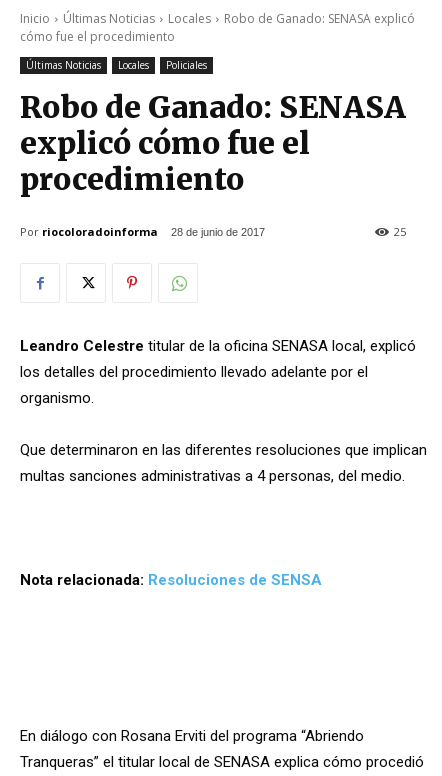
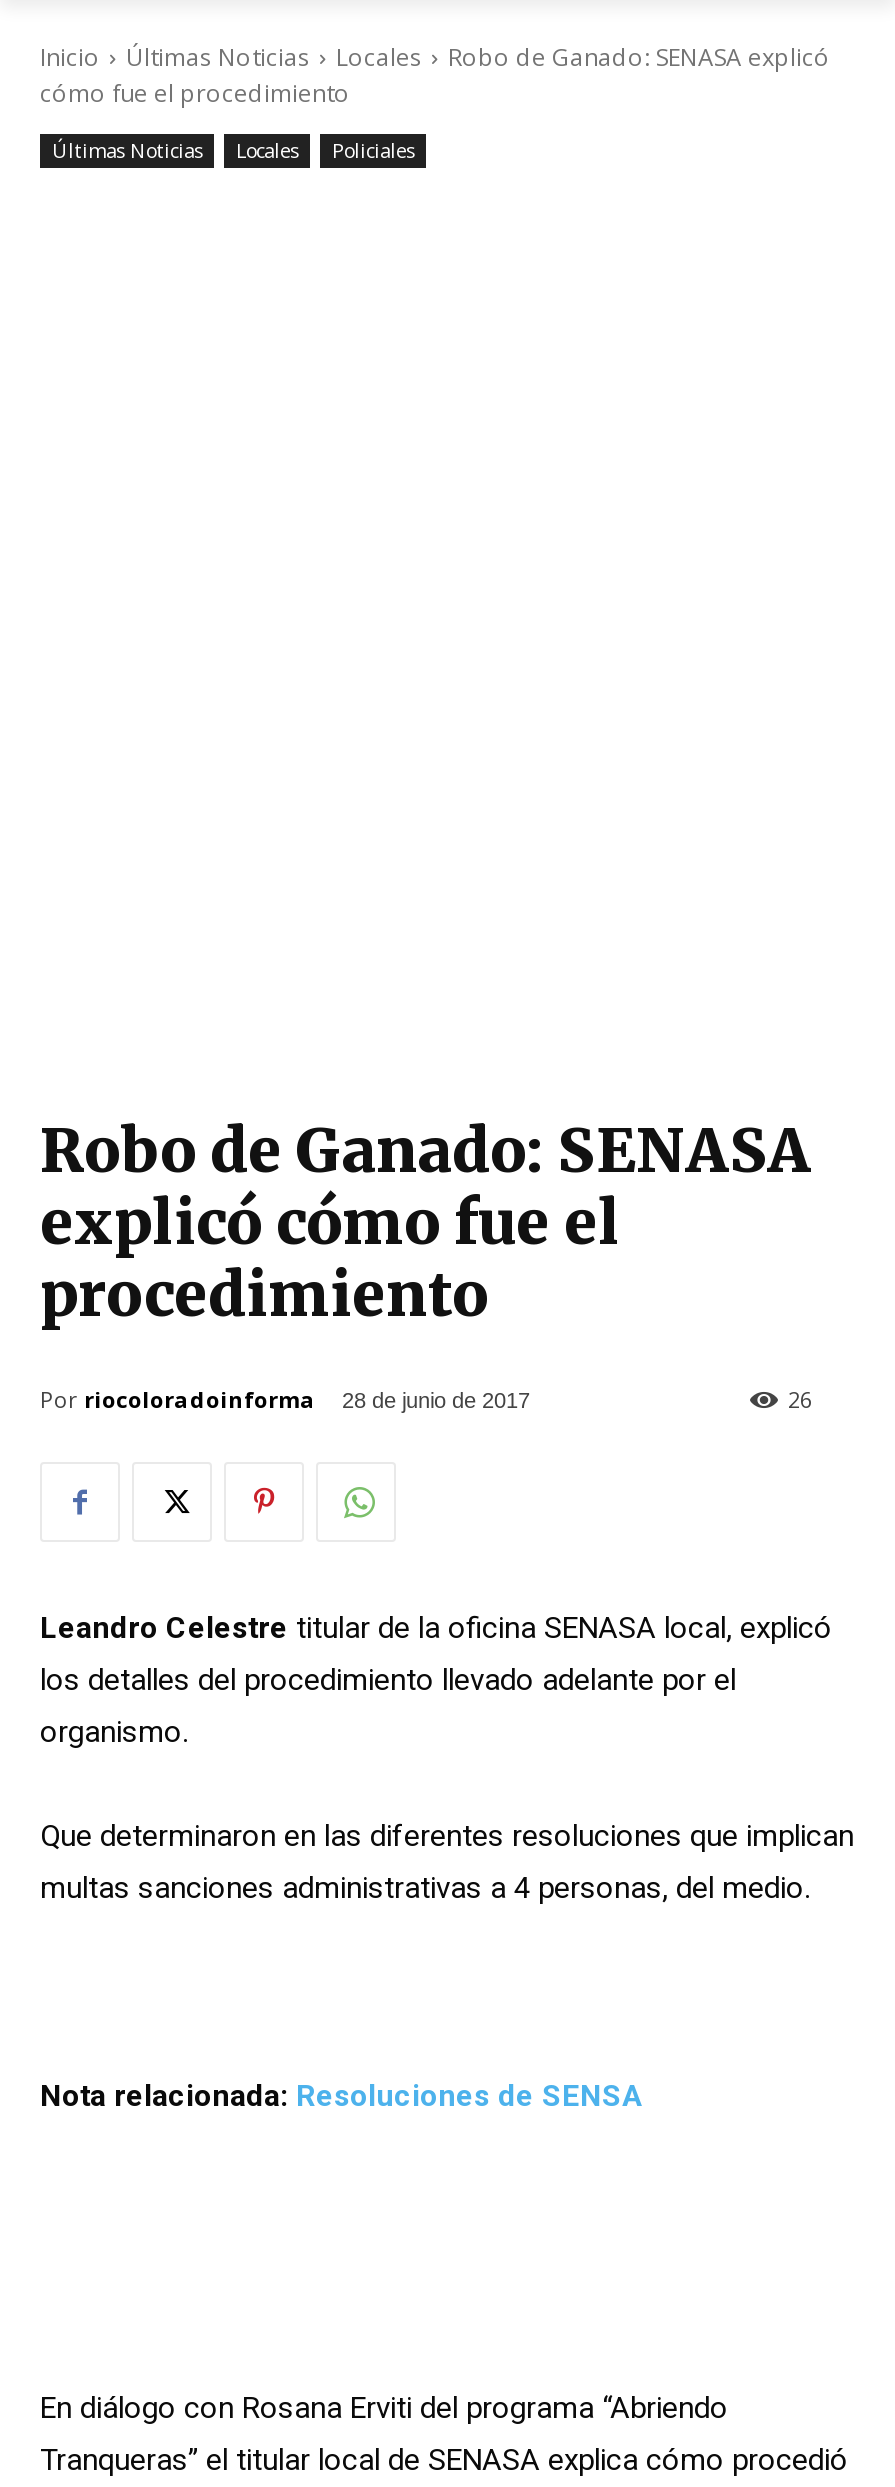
- 25
+ 26
